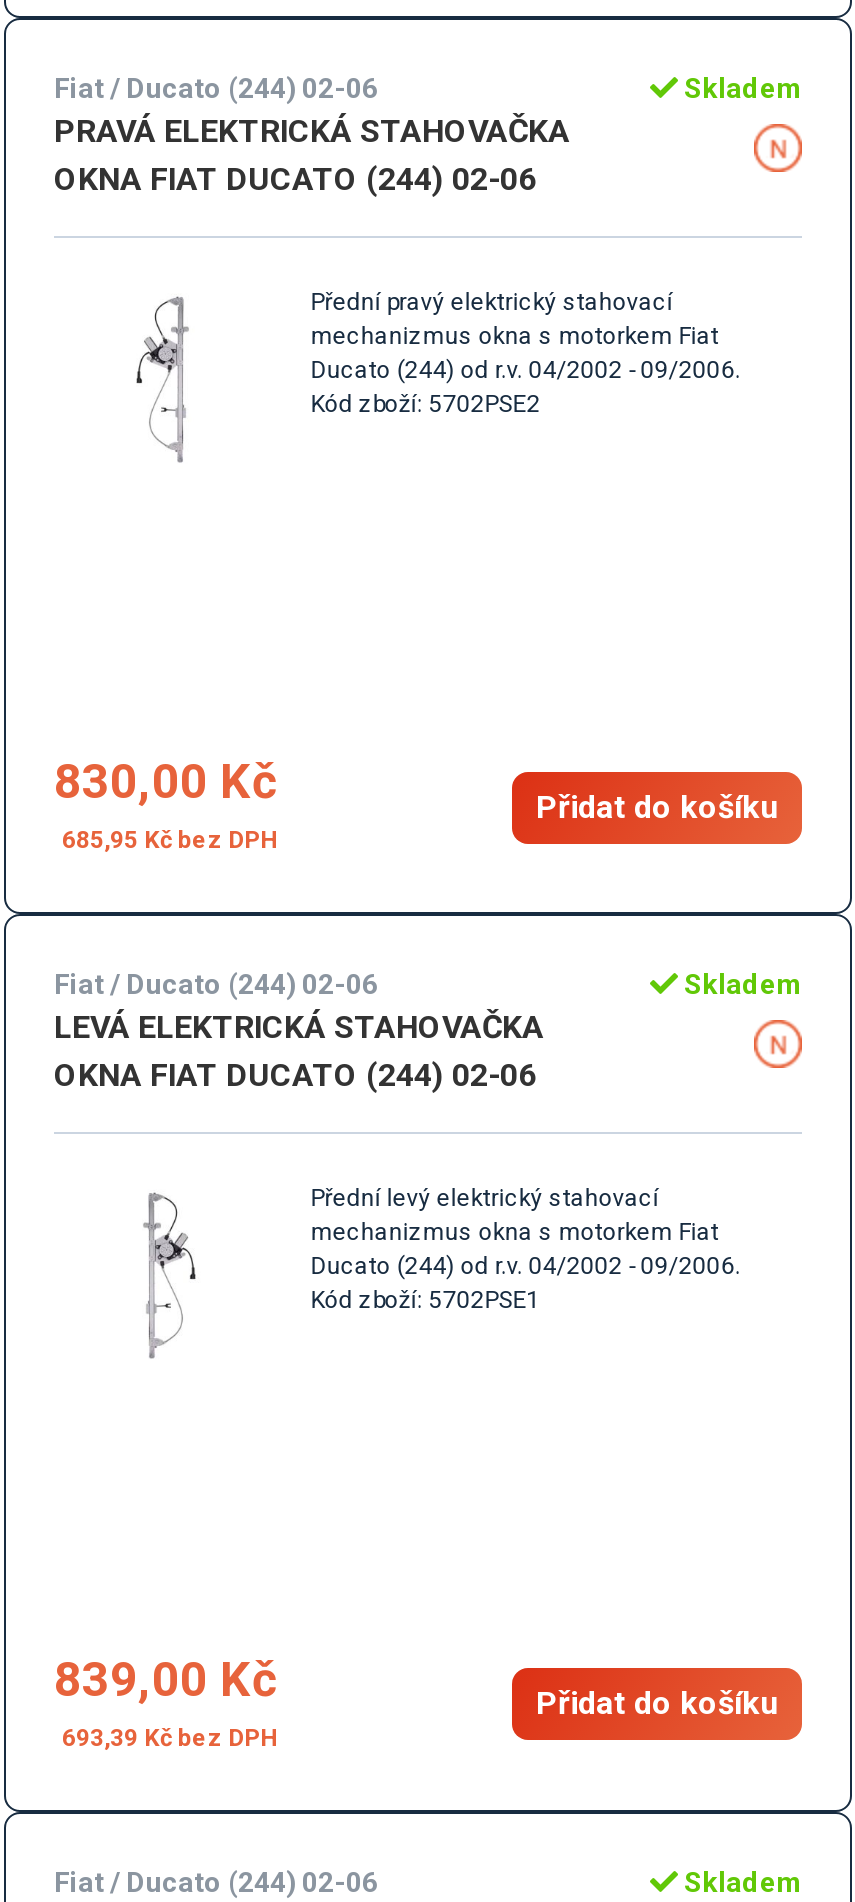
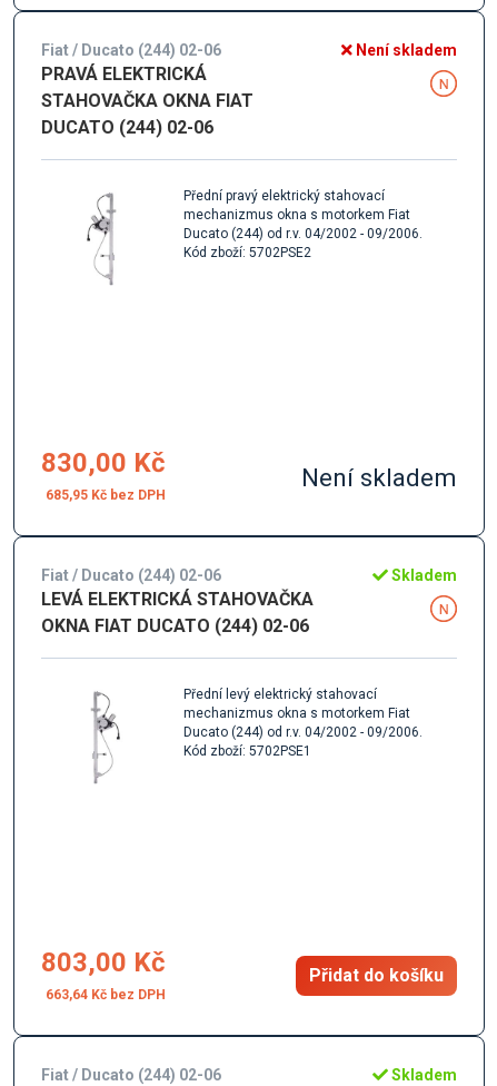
- Skladem
+ Není skladem

- Přidat do košíku
+ Není skladem

- 839,00 Kč
+ 803,00 Kč

- 693,39 Kč
+ 663,64 Kč
